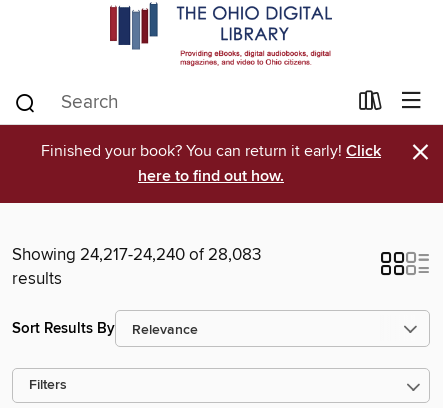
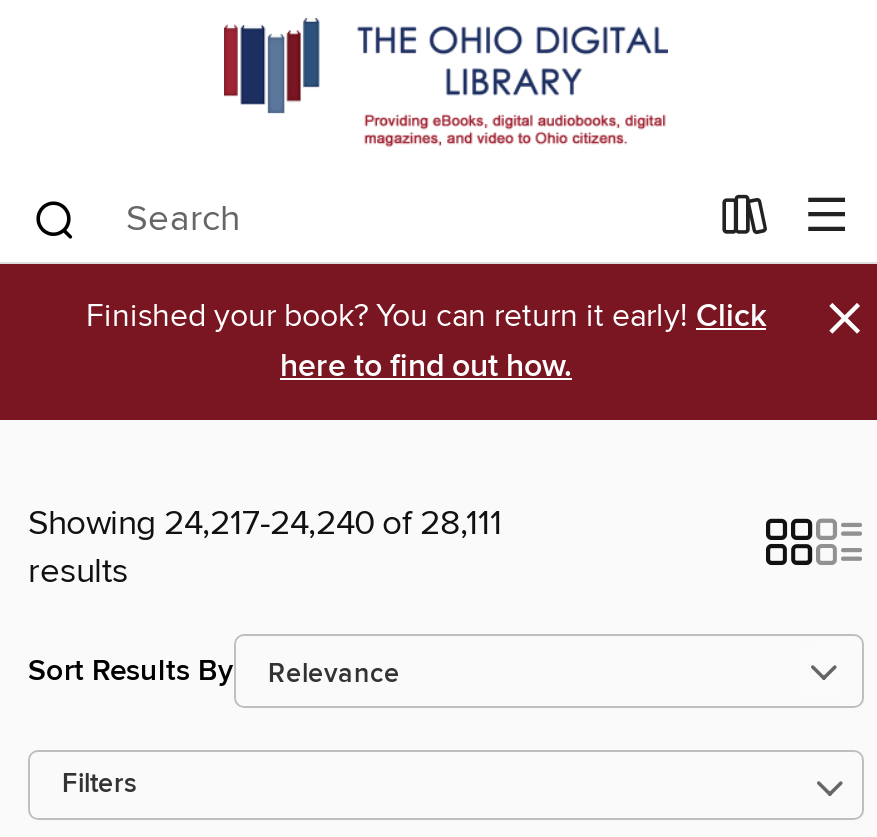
- Showing 24,217-24,240 of 28,083
+ Showing 24,217-24,240 of 28,111
